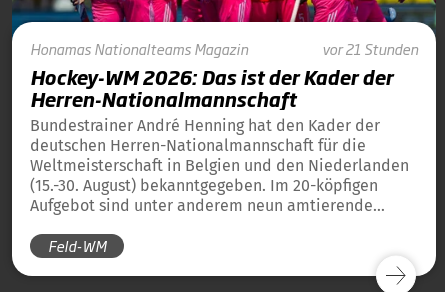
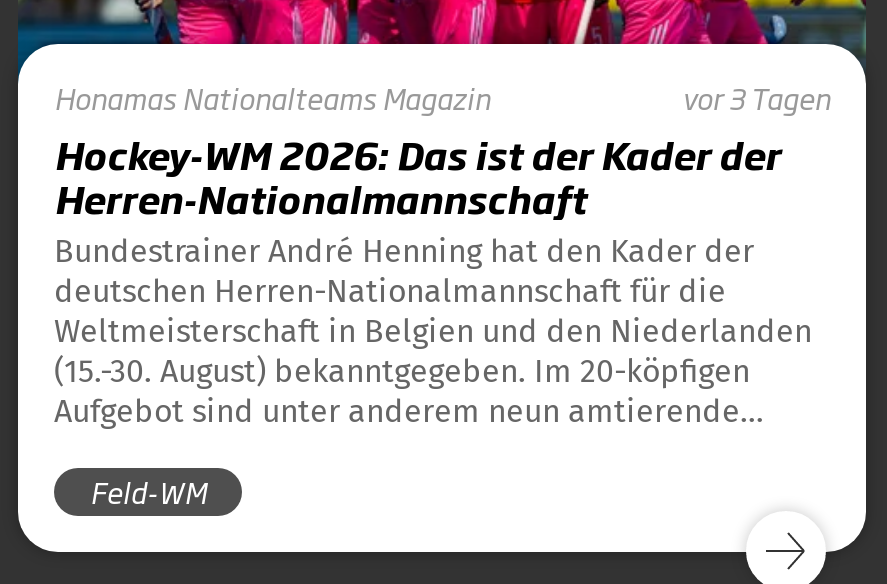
- vor 21 Stunden
+ vor 3 Tagen
